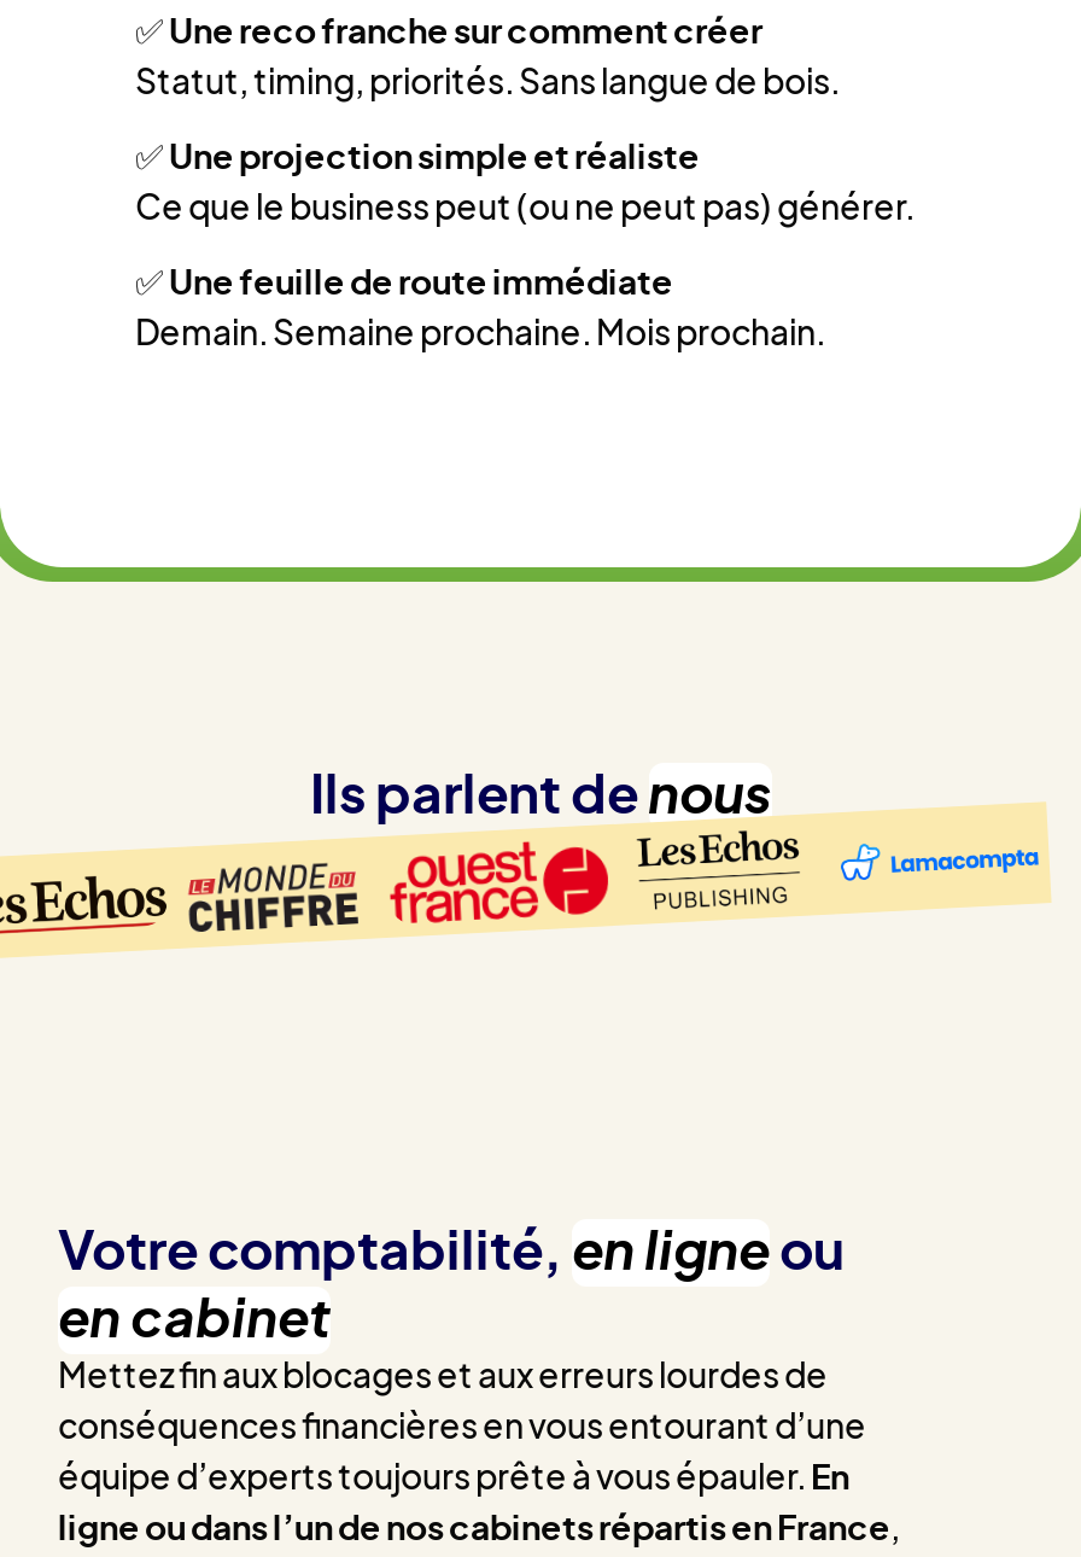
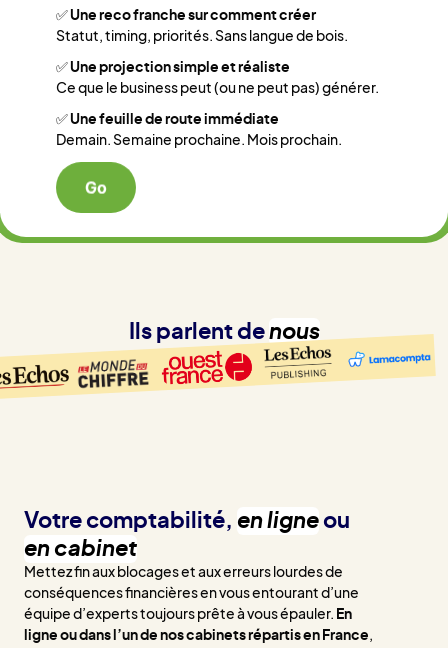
+ [image]
